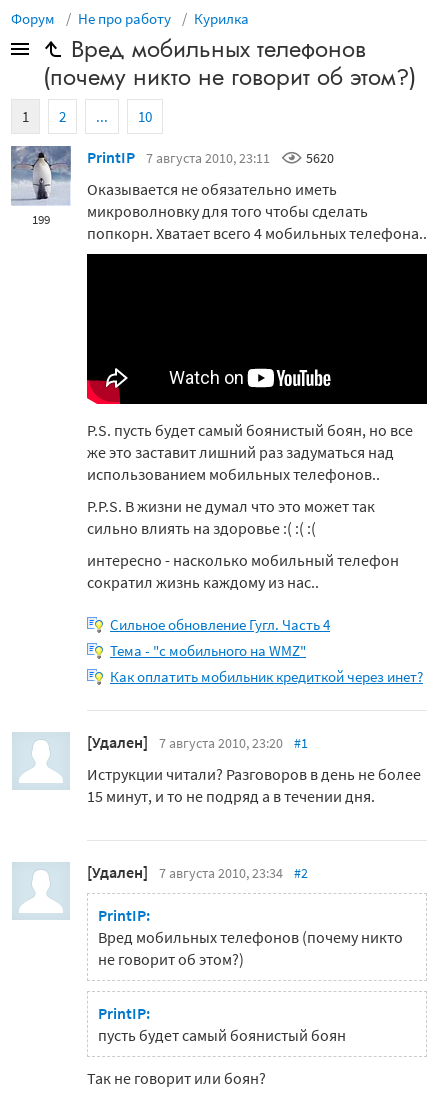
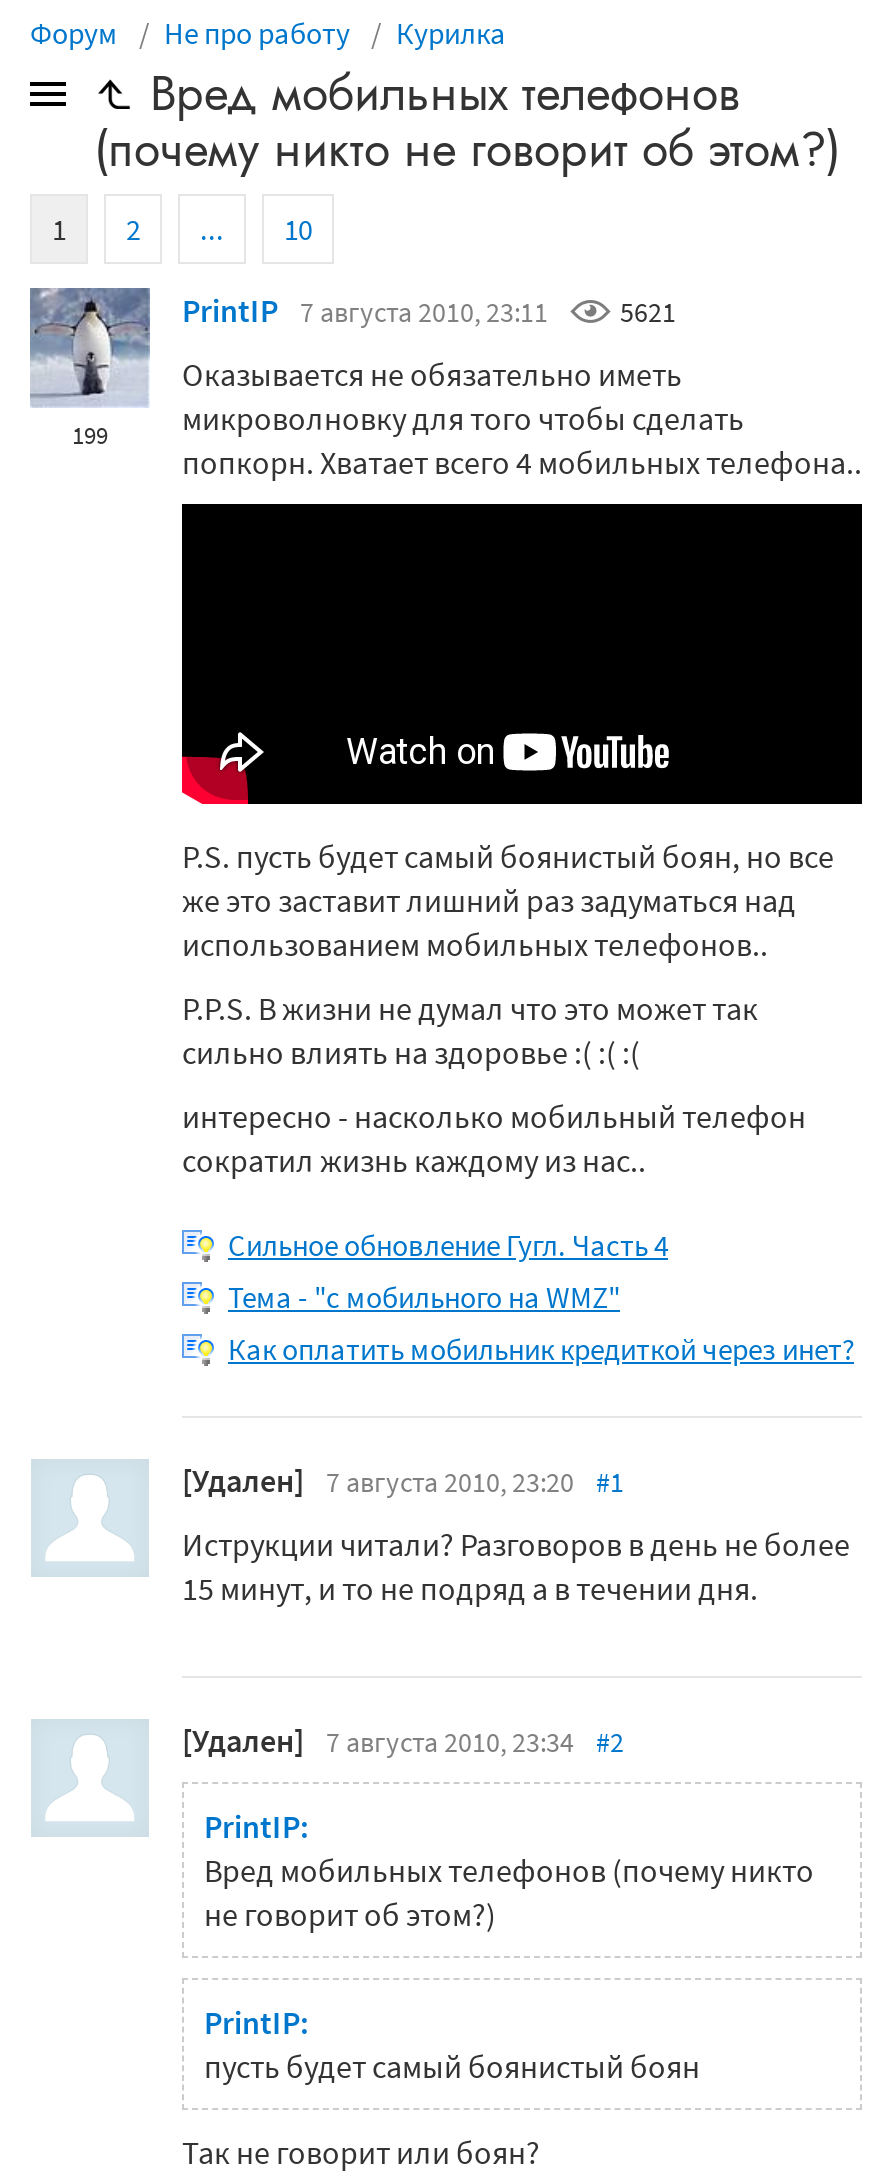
- PrintIP 7 августа 2010, 23:11 5620
+ PrintIP 7 августа 2010, 23:11 5621
